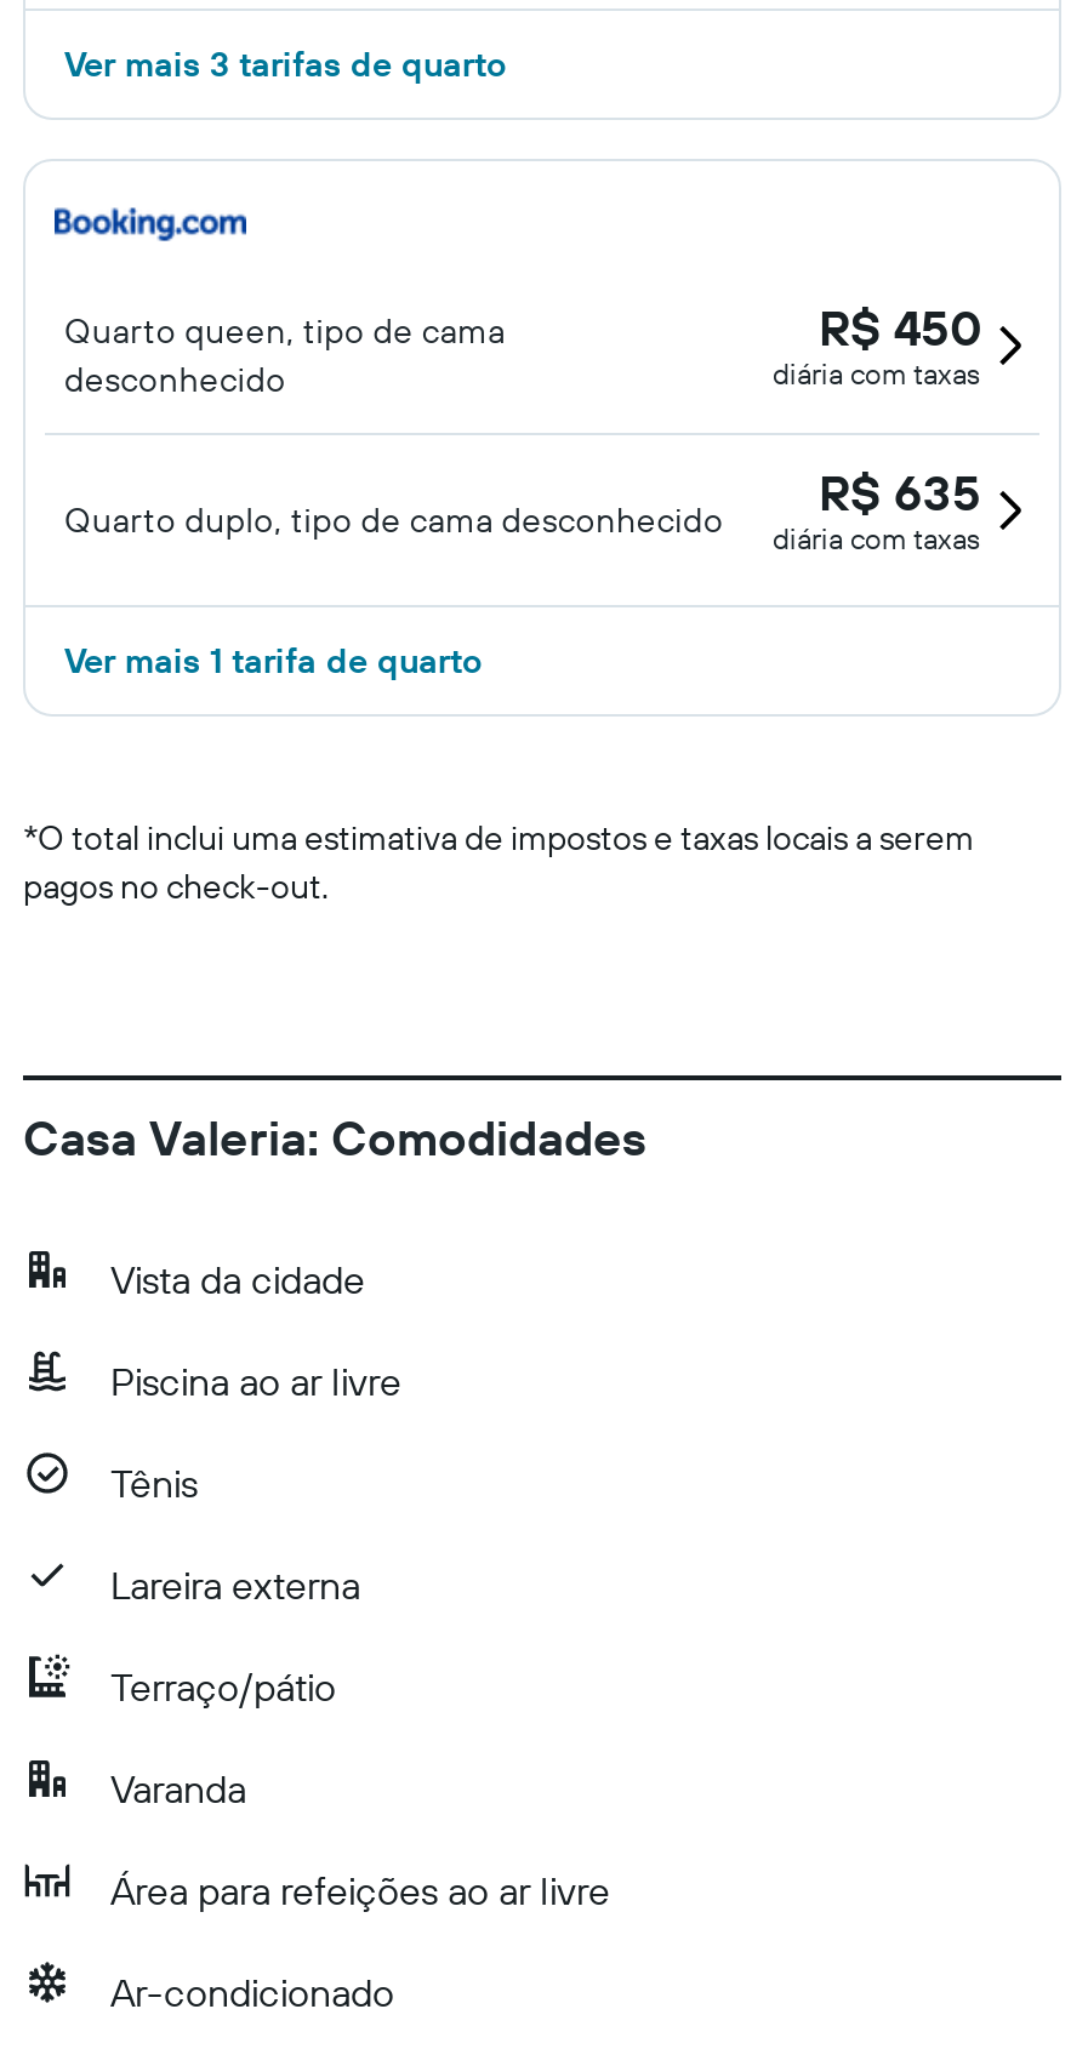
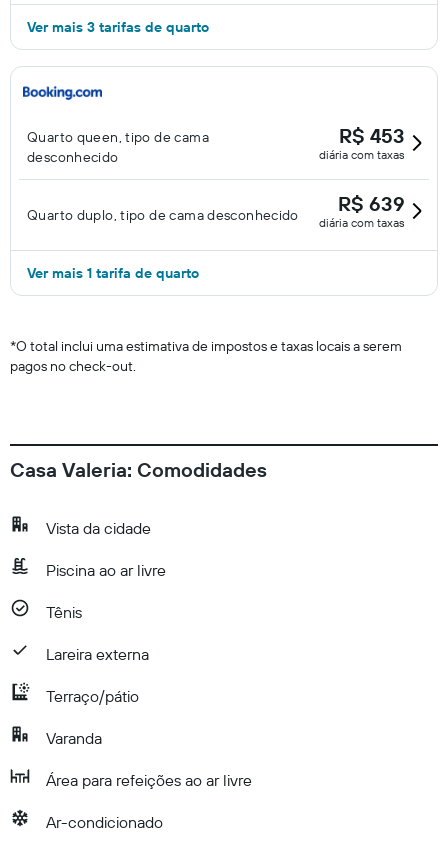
- R$ 450
+ R$ 453

- R$ 635
+ R$ 639
